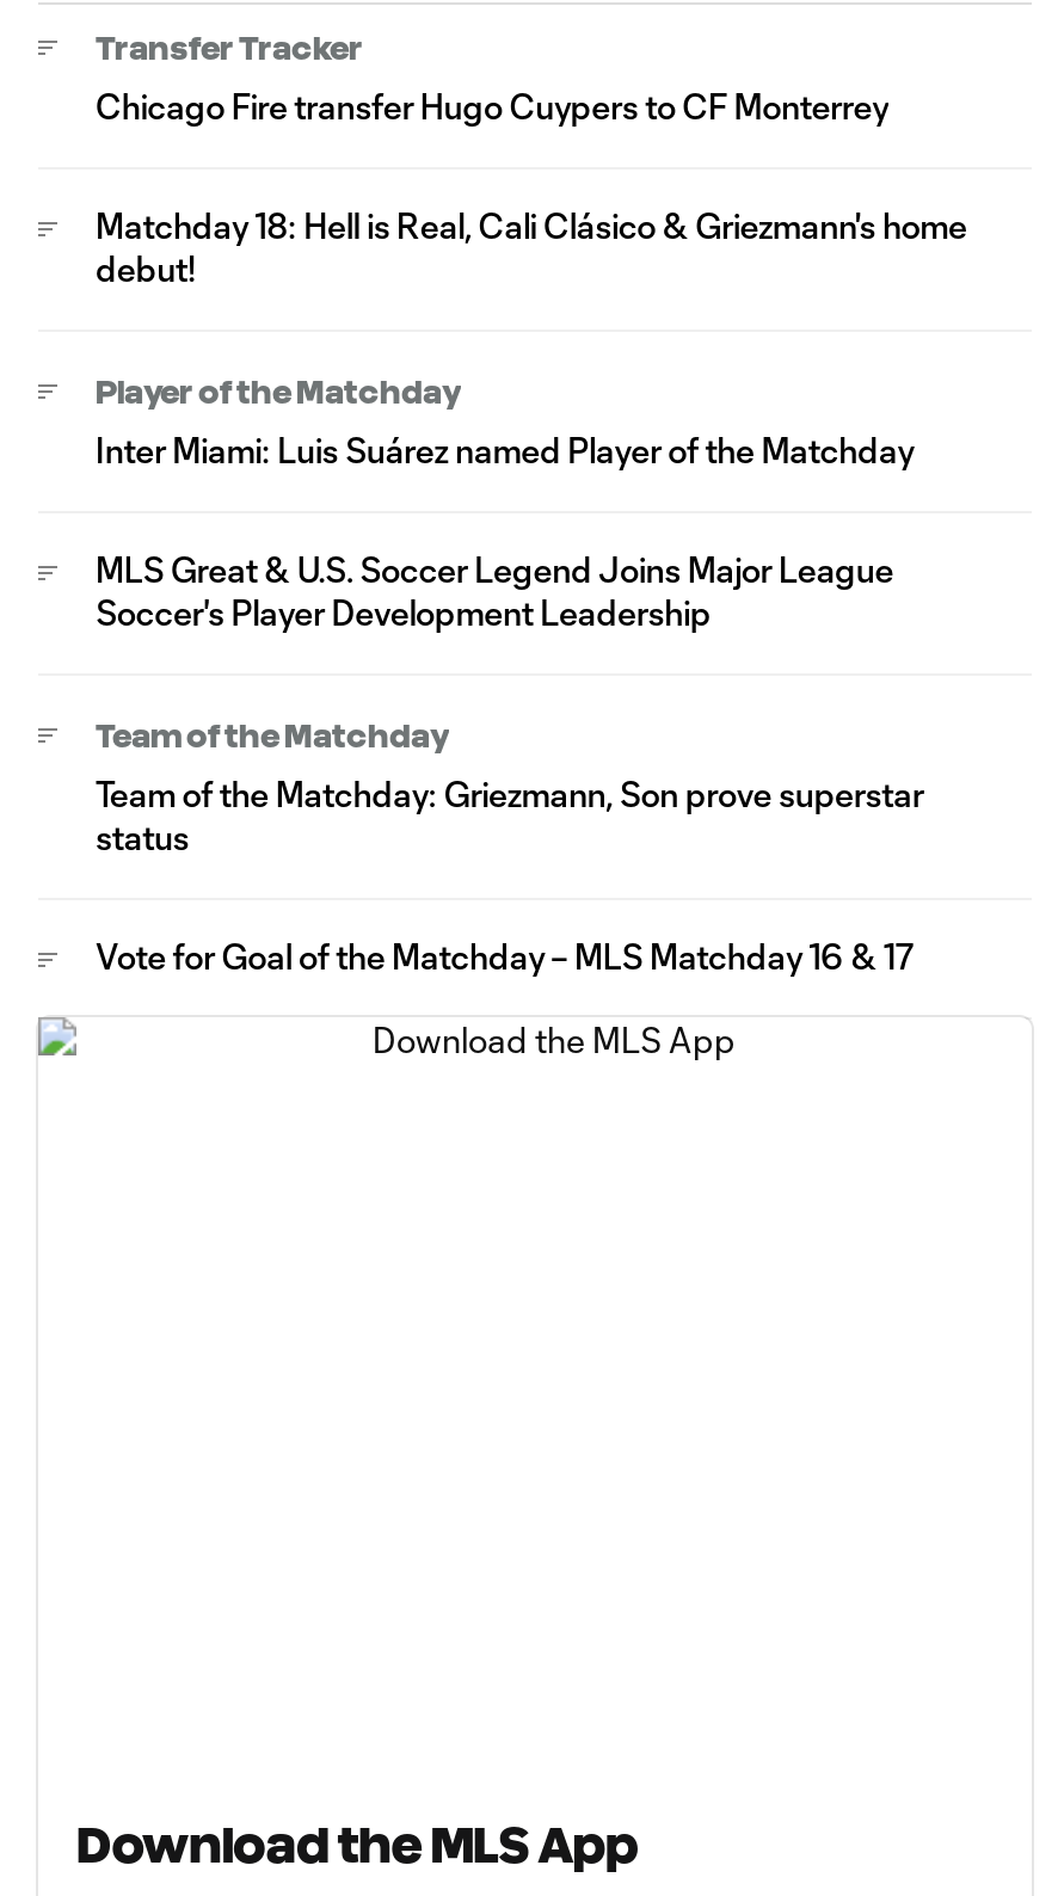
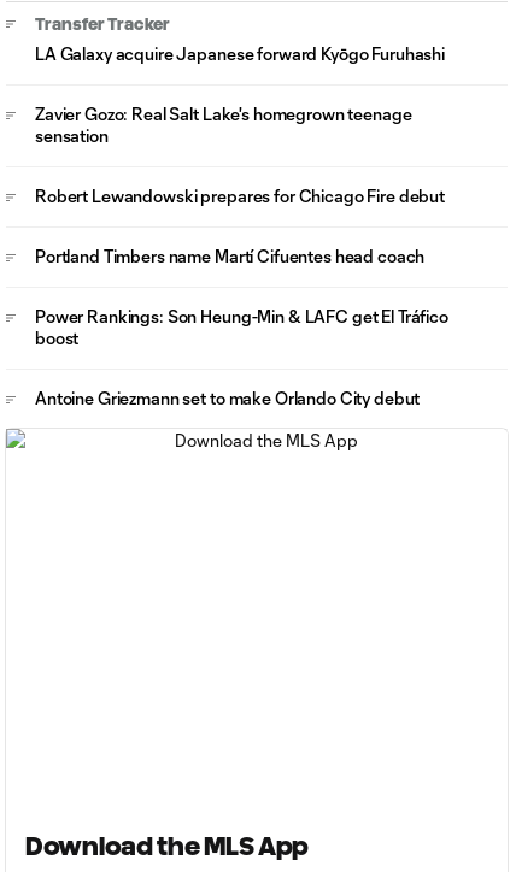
- Chicago Fire transfer Hugo Cuypers to CF Monterrey
- Matchday 18: Hell is Real, Cali Clásico & Griezmann's home
- debut!
- Player of the Matchday
- Inter Miami: Luis Suárez named Player of the Matchday
- MLS Great & U.S. Soccer Legend Joins Major League
- Soccer's Player Development Leadership
- Team of the Matchday
- Team of the Matchday: Griezmann, Son prove superstar
- status
- Vote for Goal of the Matchday – MLS Matchday 16 & 17
+ LA Galaxy acquire Japanese forward Kyōgo Furuhashi
+ Zavier Gozo: Real Salt Lake's homegrown teenage
+ sensation
+ Robert Lewandowski prepares for Chicago Fire debut
+ Portland Timbers name Martí Cifuentes head coach
+ Power Rankings: Son Heung-Min & LAFC get El Tráfico
+ boost
+ Antoine Griezmann set to make Orlando City debut
